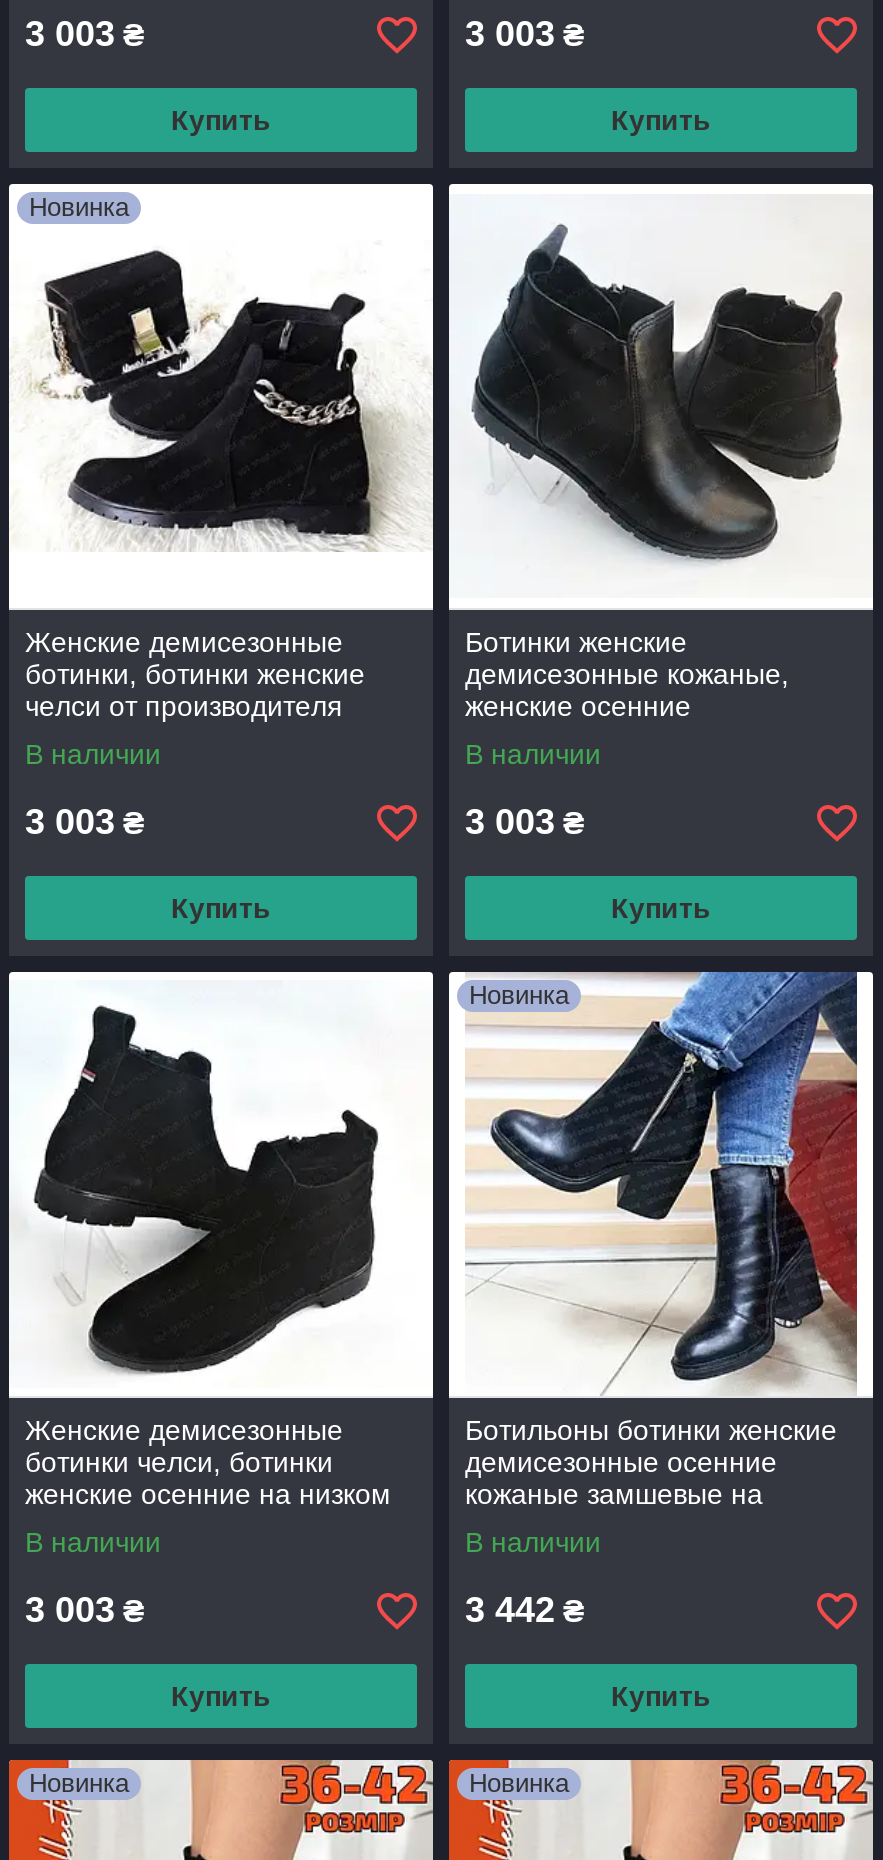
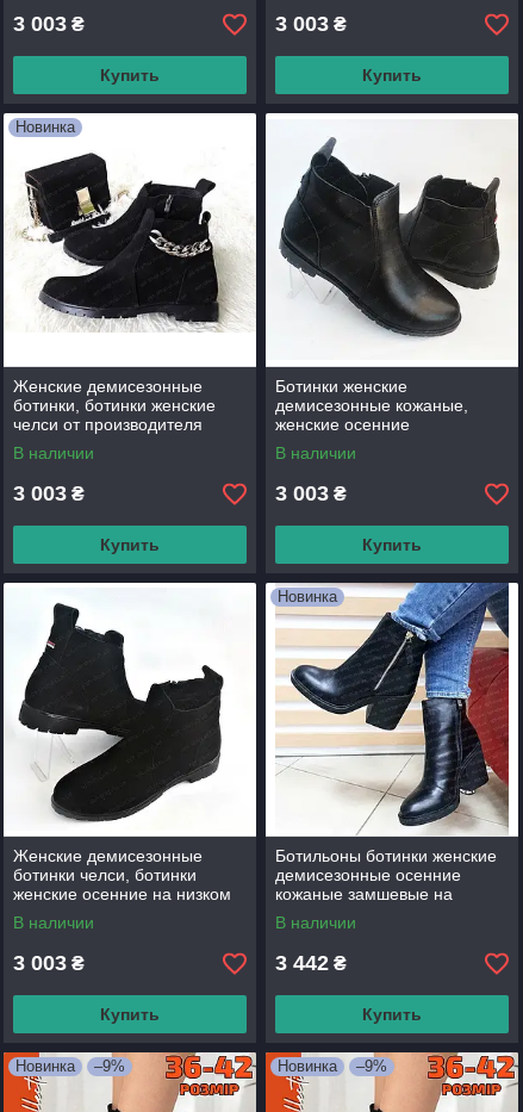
+ –9%

+ –9%
